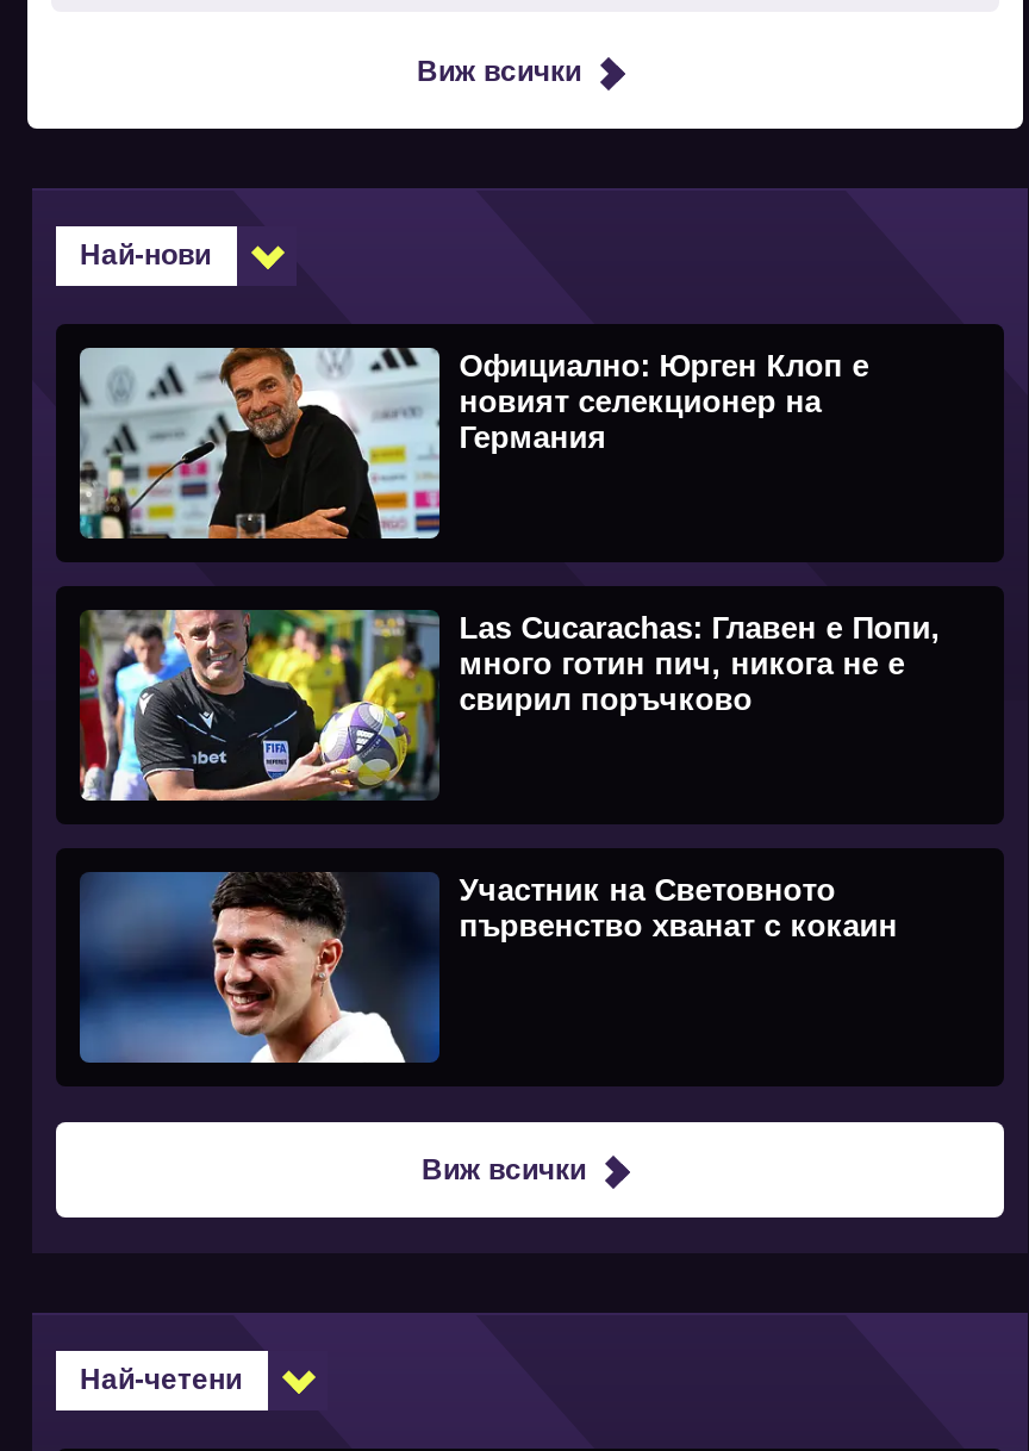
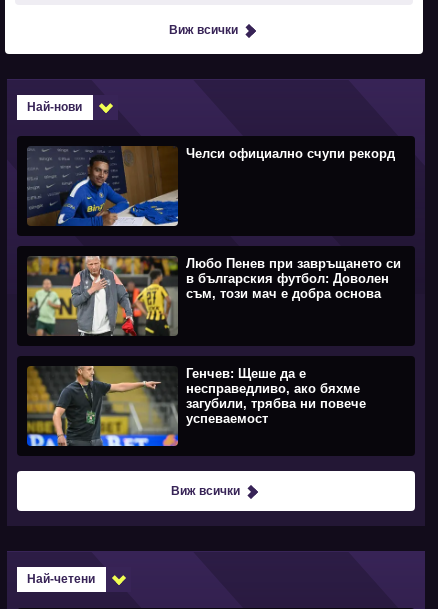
- [image]
- Официално: Юрген Клоп е
- новият селекционер на
- Германия
+ [image]
+ Челси официално счупи рекорд

- [image]
- Las Cucarachas: Главен е Попи,
- много готин пич, никога не е
- свирил поръчково
+ [image]
+ Любо Пенев при завръщането си
+ в българския футбол: Доволен
+ съм, този мач е добра основа

- [image]
- Участник на Световното
- първенство хванат с кокаин
+ [image]
+ Генчев: Щеше да е
+ несправедливо, ако бяхме
+ загубили, трябва ни повече
+ успеваемост
